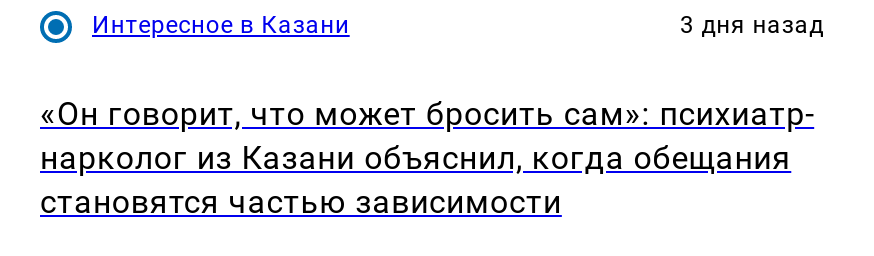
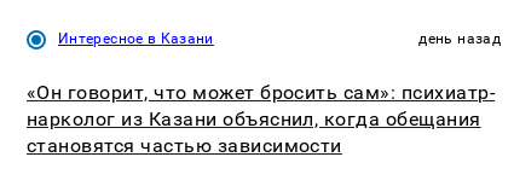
- 3 дня назад
+ день назад
